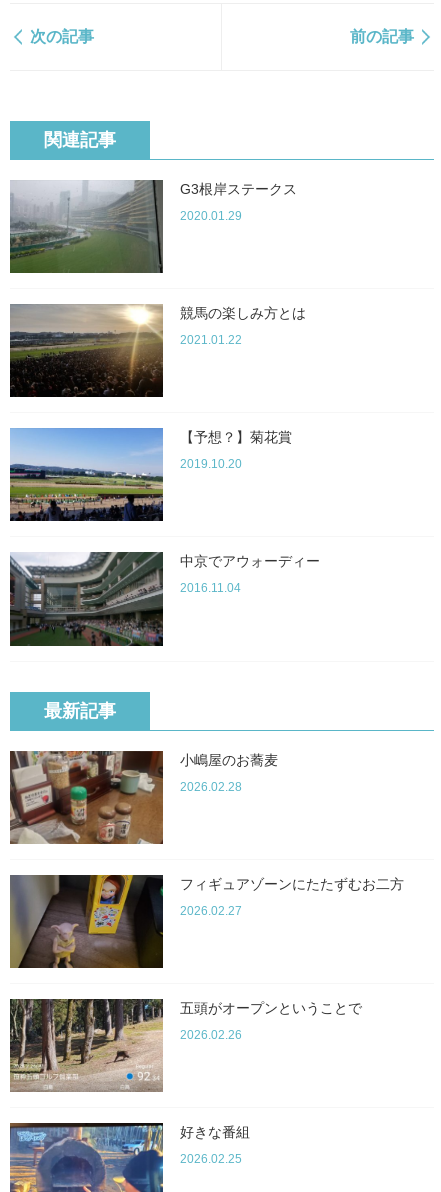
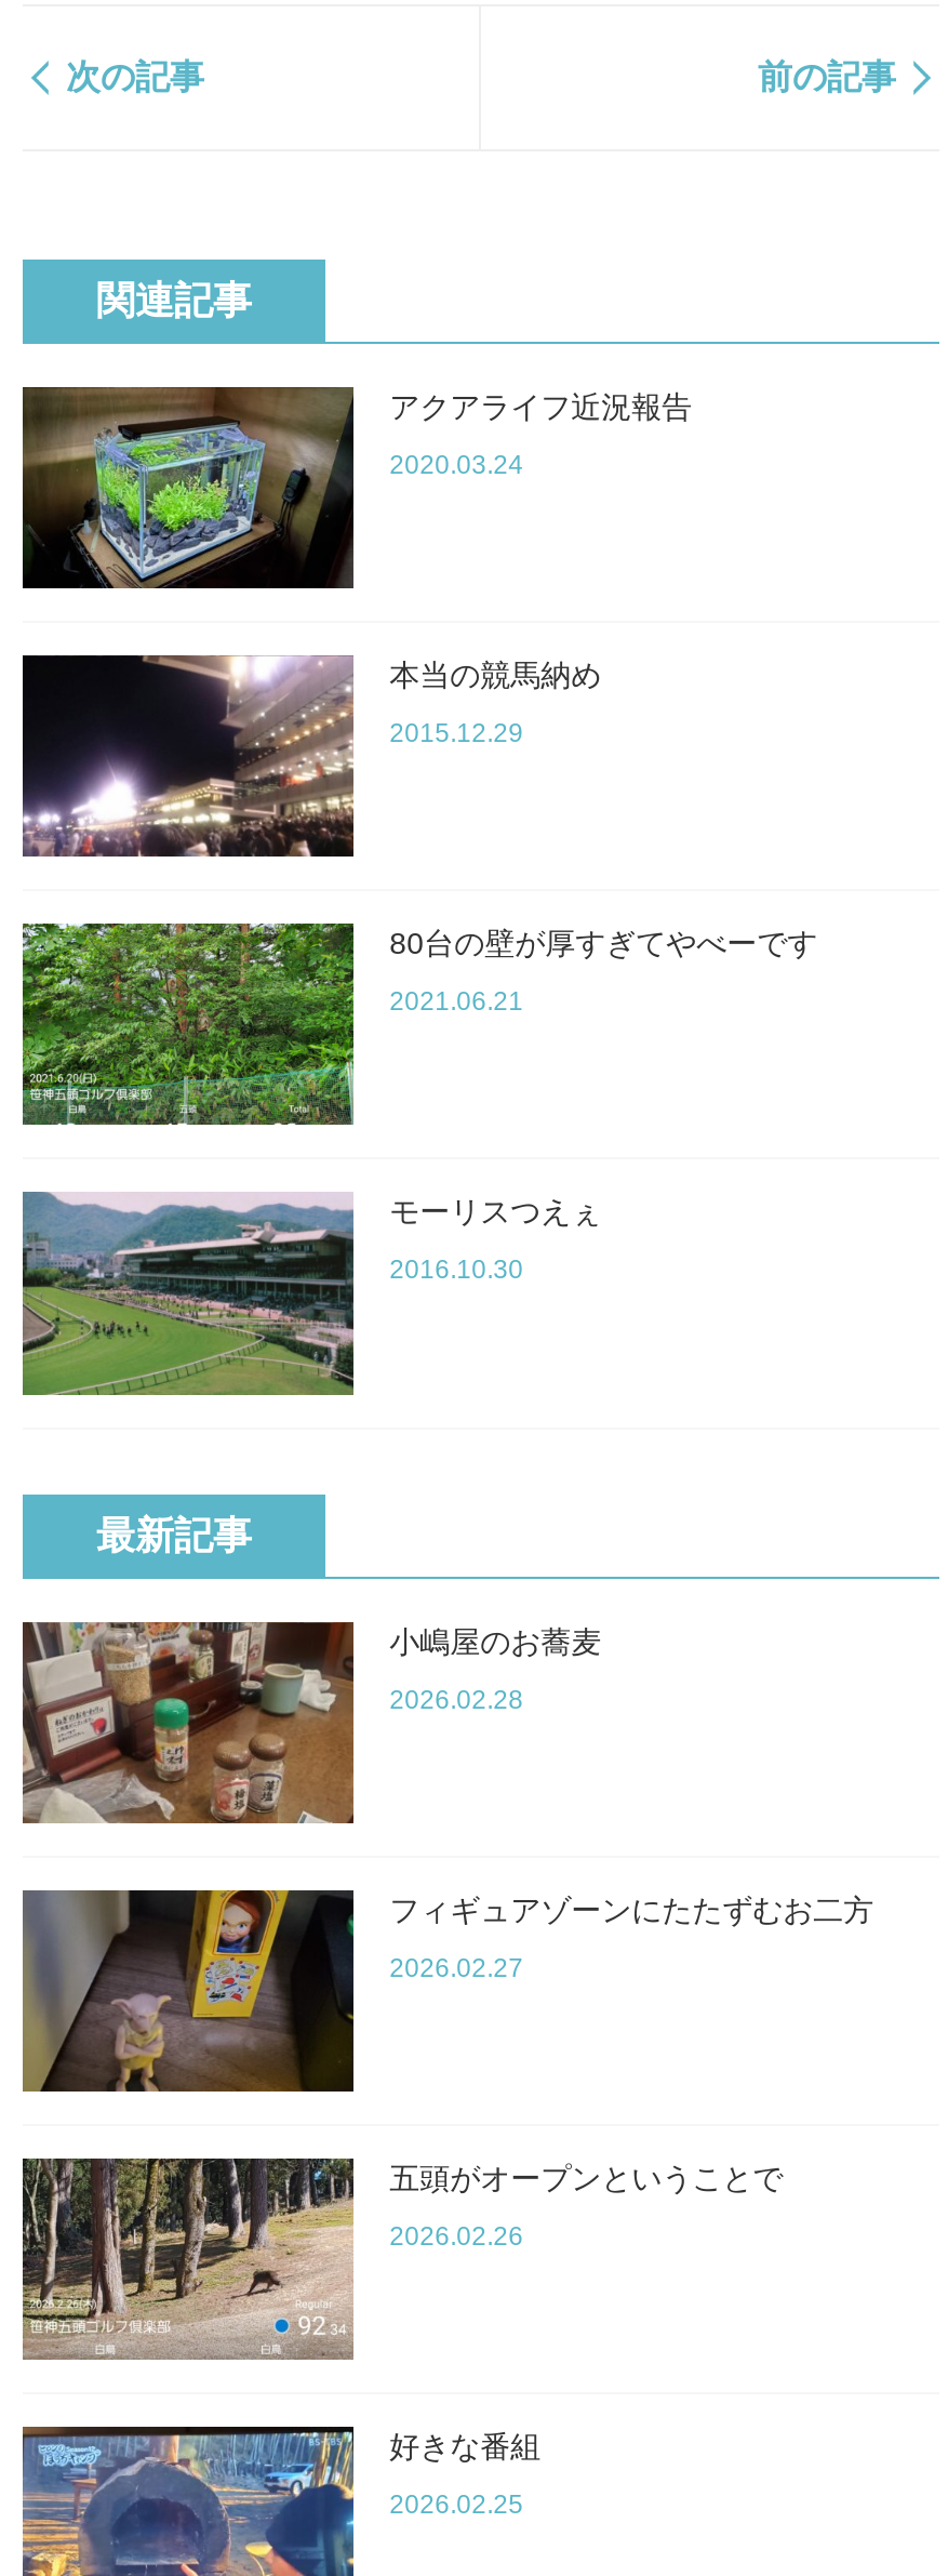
- [image]
- G3根岸ステークス
+ [image]
+ アクアライフ近況報告

- 2020.01.29
+ 2020.03.24

- [image]
- 競馬の楽しみ方とは
+ [image]
+ 本当の競馬納め

- 2021.01.22
+ 2015.12.29

- [image]
- 【予想？】菊花賞
+ [image]
+ 80台の壁が厚すぎてやべーです

- 2019.10.20
+ 2021.06.21

- [image]
- 中京でアウォーディー
+ [image]
+ モーリスつえぇ

- 2016.11.04
+ 2016.10.30
